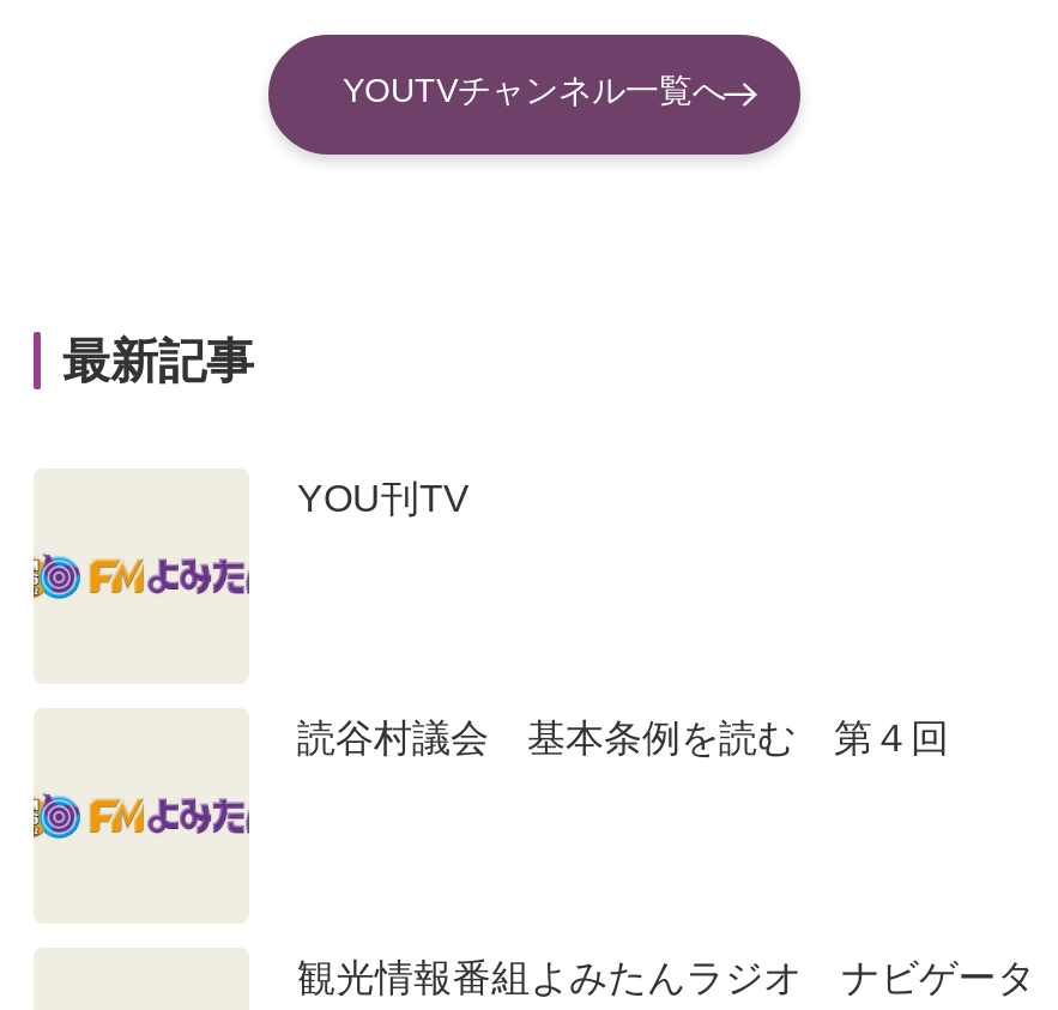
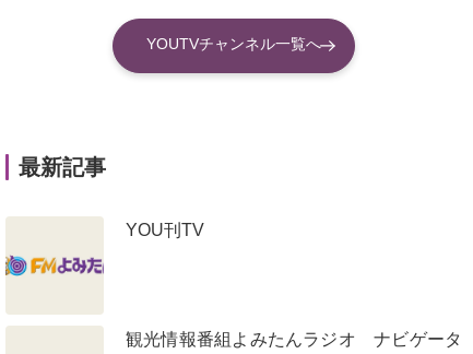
- 読谷村議会 基本条例を読む 第４回
